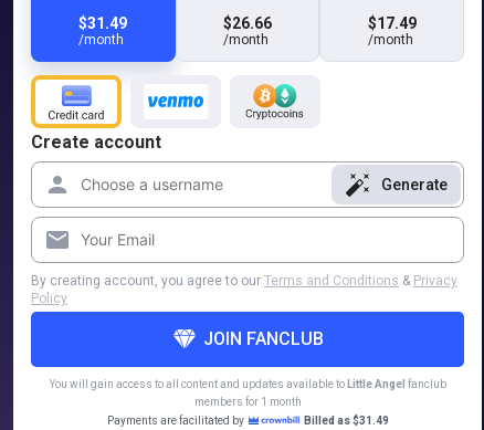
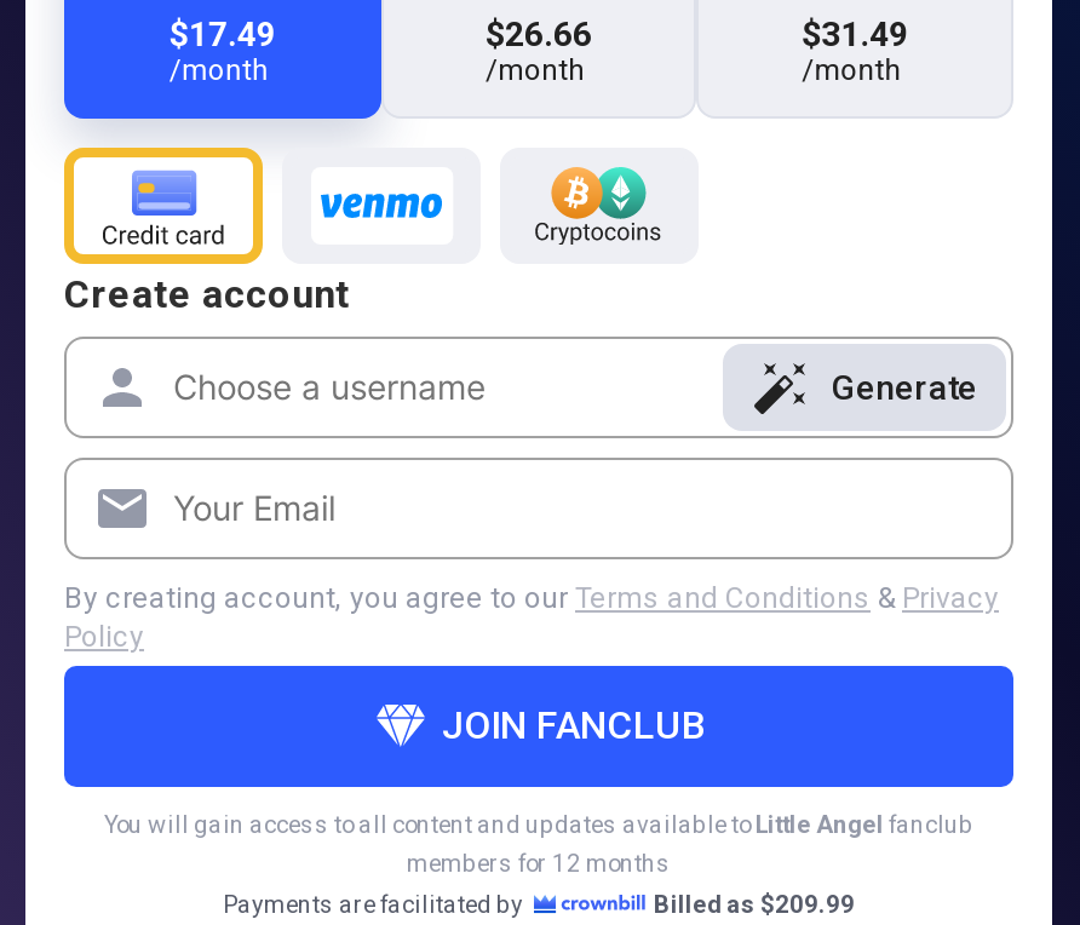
- $31.49
+ $17.49

- $17.49
+ $31.49

- members for 1 month
+ members for 12 months

- Billed as $31.49
+ Billed as $209.99
